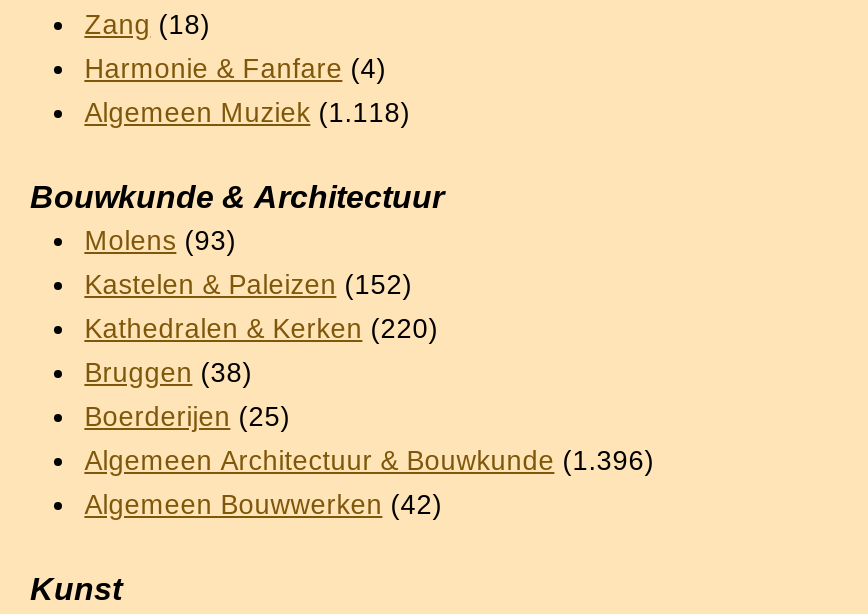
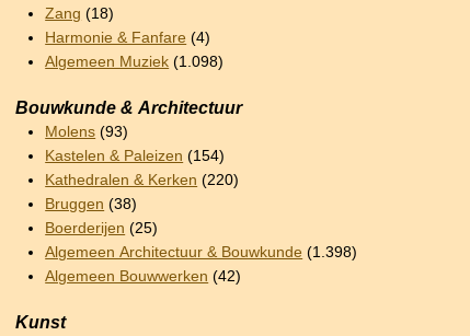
- Algemeen Muziek (1.118)
+ Algemeen Muziek (1.098)

- Kastelen & Paleizen (152)
+ Kastelen & Paleizen (154)

- Algemeen Architectuur & Bouwkunde (1.396)
+ Algemeen Architectuur & Bouwkunde (1.398)
